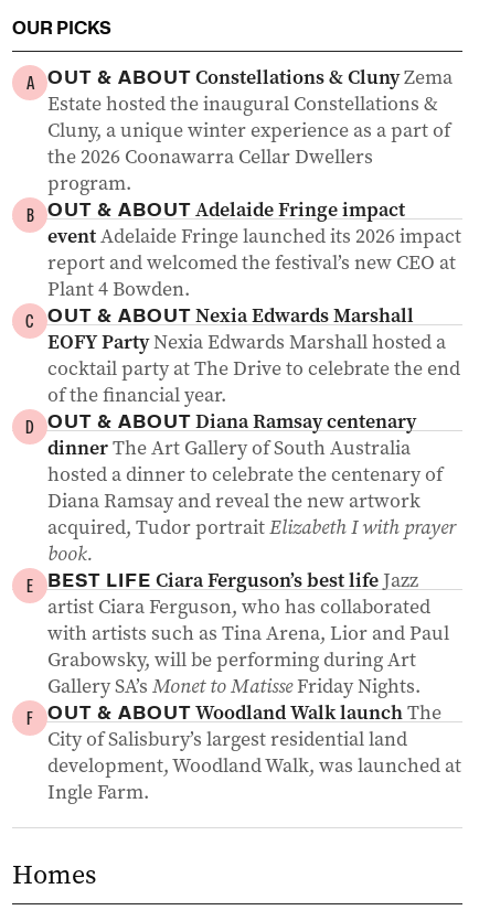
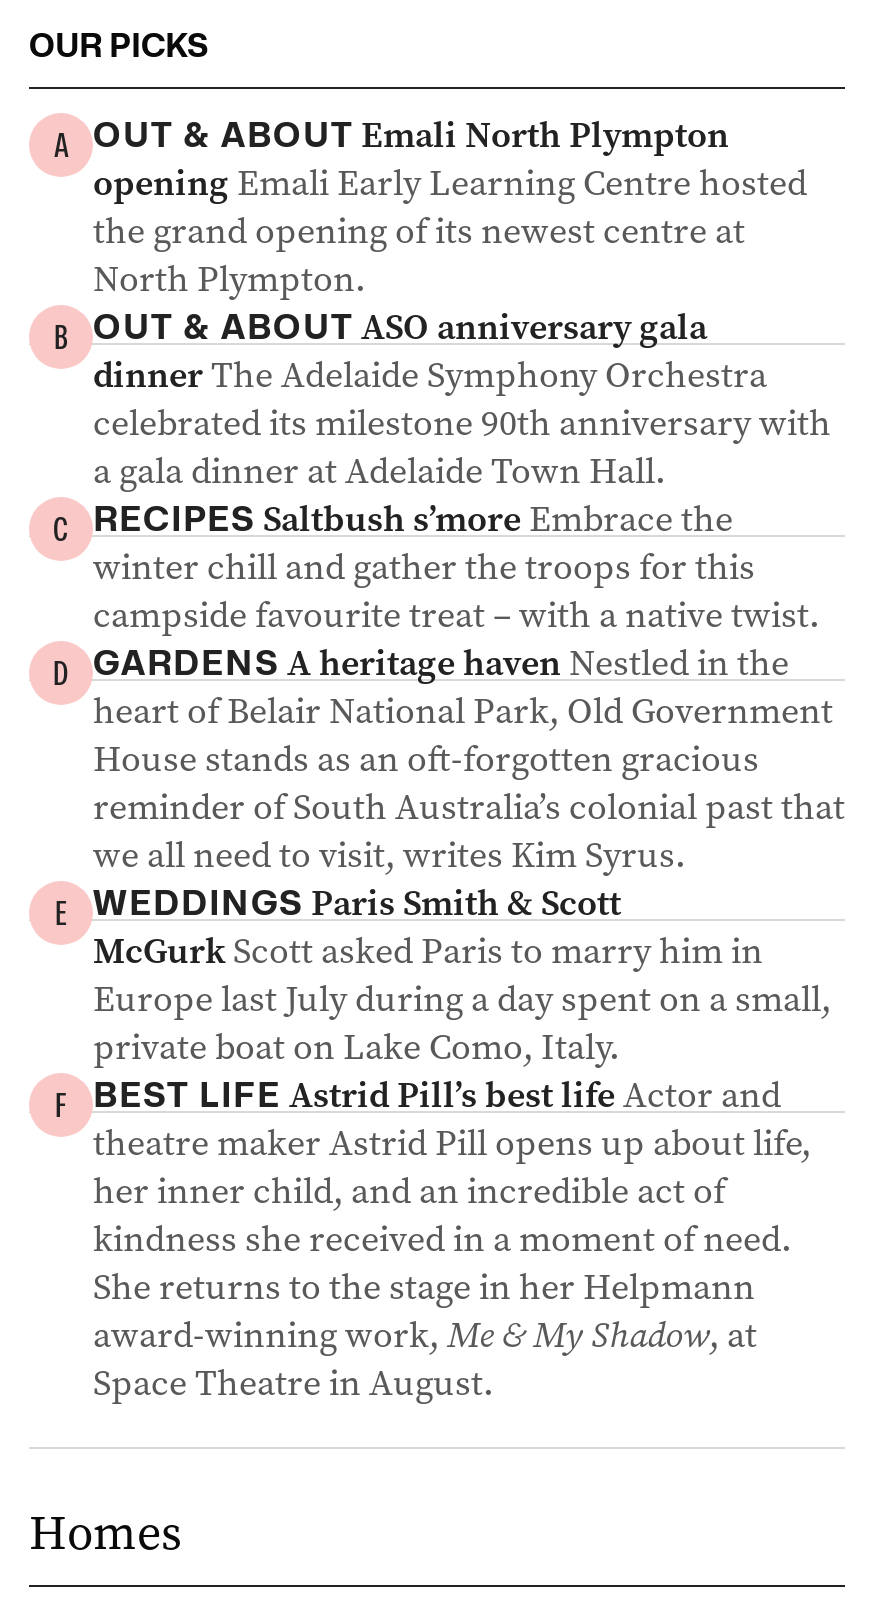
- OUT & ABOUT Constellations & Cluny Zema
- Estate hosted the inaugural Constellations &
- Cluny, a unique winter experience as a part of
- the 2026 Coonawarra Cellar Dwellers
- program.
+ OUT & ABOUT Emali North Plympton
+ opening Emali Early Learning Centre hosted
+ the grand opening of its newest centre at
+ North Plympton.

- OUT & ABOUT Adelaide Fringe impact
- event Adelaide Fringe launched its 2026 impact
- report and welcomed the festival’s new CEO at
- Plant 4 Bowden.
- C OUT & ABOUT Nexia Edwards Marshall
- EOFY Party Nexia Edwards Marshall hosted a
- cocktail party at The Drive to celebrate the end
- of the financial year.
- D OUT & ABOUT Diana Ramsay centenary
- dinner The Art Gallery of South Australia
- hosted a dinner to celebrate the centenary of
- Diana Ramsay and reveal the new artwork
- acquired, Tudor portraitElizabeth I with prayer
- book.
+ OUT & ABOUT ASO anniversary gala
+ dinner The Adelaide Symphony Orchestra
+ celebrated its milestone 90th anniversary with
+ a gala dinner at Adelaide Town Hall.
+ C RECIPES Saltbush s’more Embrace the
+ winter chill and gather the troops for this
+ campside favourite treat – with a native twist.
+ D GARDENS A heritage haven Nestled in the
+ heart of Belair National Park, Old Government
+ House stands as an oft-forgotten gracious
+ reminder of South Australia’s colonial past that
+ we all need to visit, writes Kim Syrus.

- BEST LIFE Ciara Ferguson’s best life Jazz
- artist Ciara Ferguson, who has collaborated
- with artists such as Tina Arena, Lior and Paul
- Grabowsky, will be performing during Art
- Gallery SA’s Monet to MatisseFriday Nights.
+ WEDDINGS Paris Smith & Scott
+ McGurk Scott asked Paris to marry him in
+ Europe last July during a day spent on a small,
+ private boat on Lake Como, Italy.

moved up: E

- OUT & ABOUT Woodland Walk launch The
- City of Salisbury’s largest residential land
- development, Woodland Walk, was launched at
- Ingle Farm.
+ BEST LIFE Astrid Pill’s best life Actor and
+ theatre maker Astrid Pill opens up about life,
+ her inner child, and an incredible act of
+ kindness she received in a moment of need.
+ She returns to the stage in her Helpmann
+ award-winning work, Me & My Shadow, at
+ Space Theatre in August.

moved up: F
